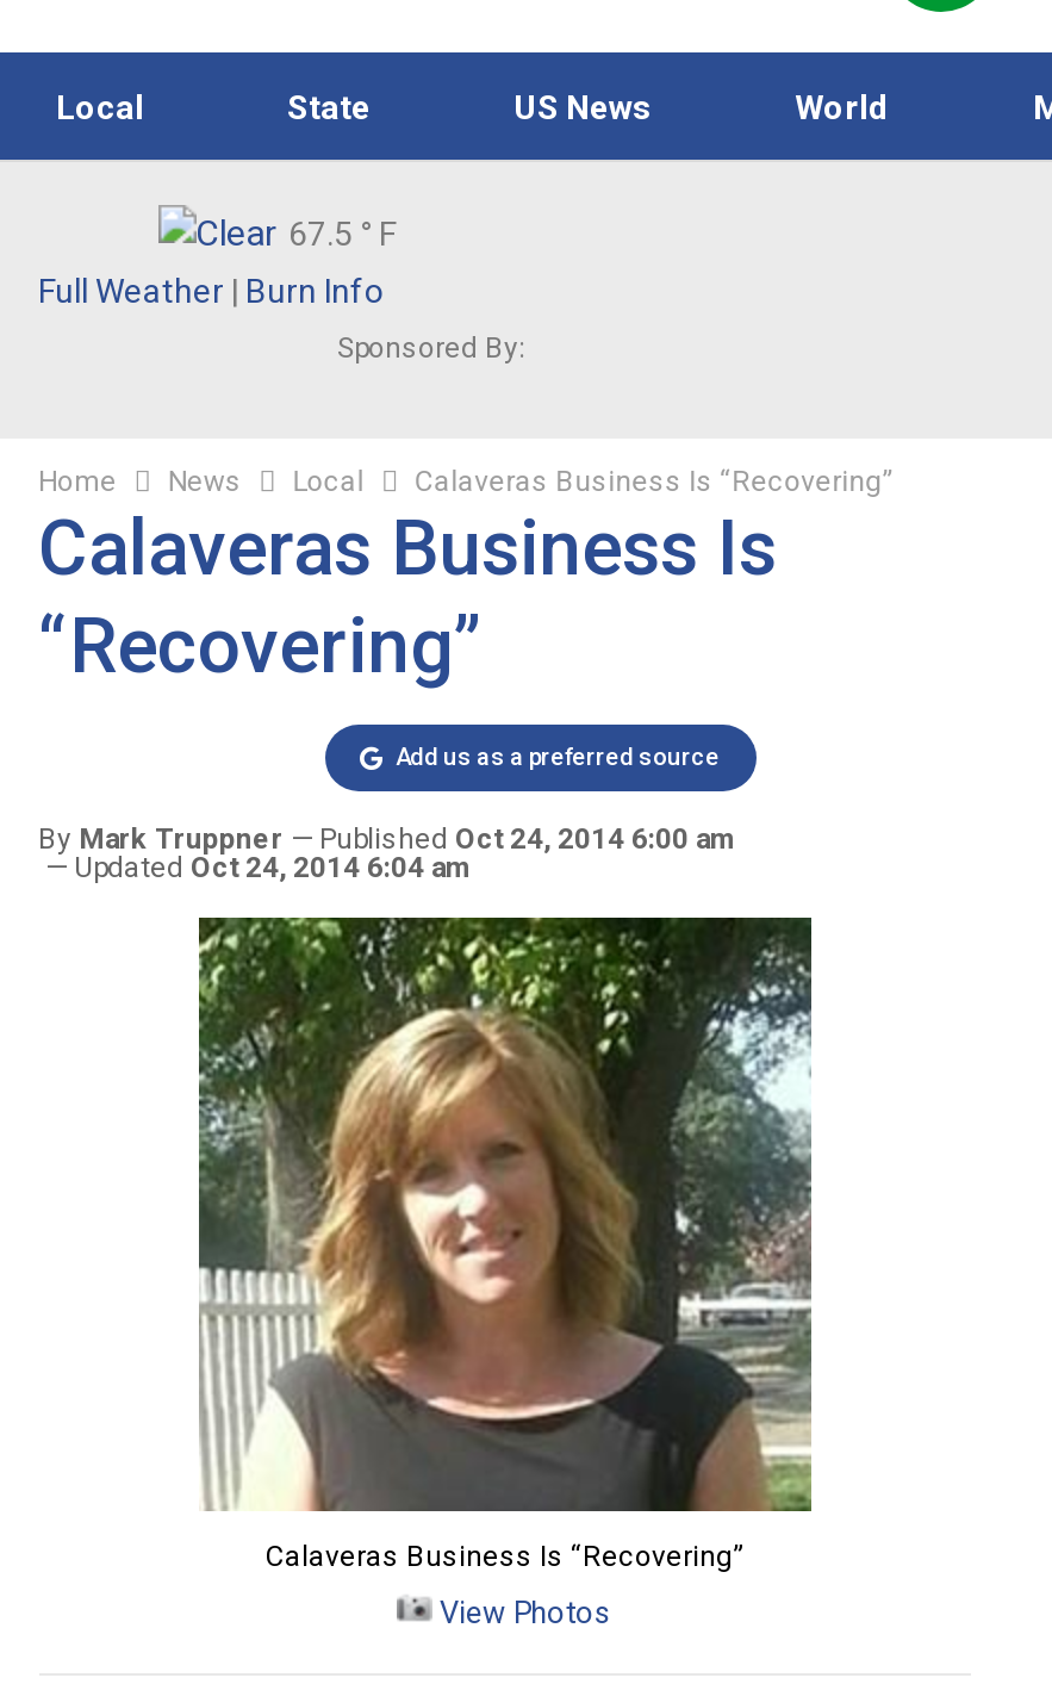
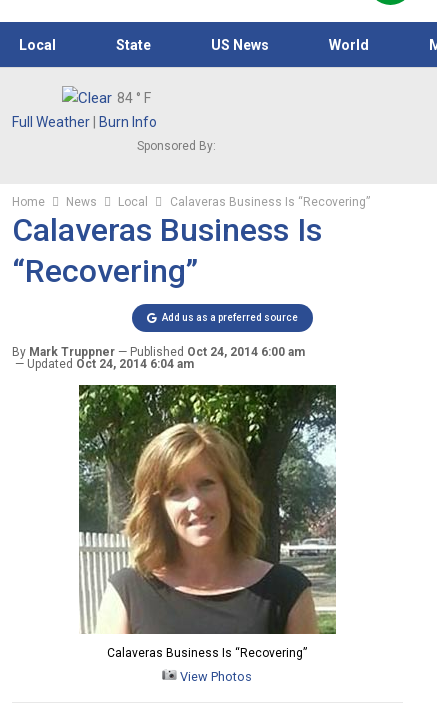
- 67.5 ° F
+ 84 ° F
